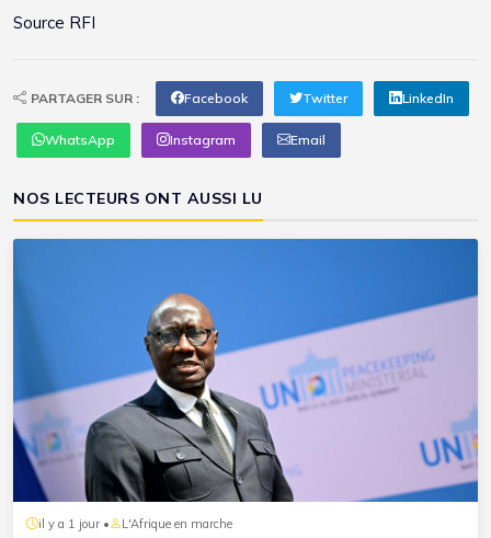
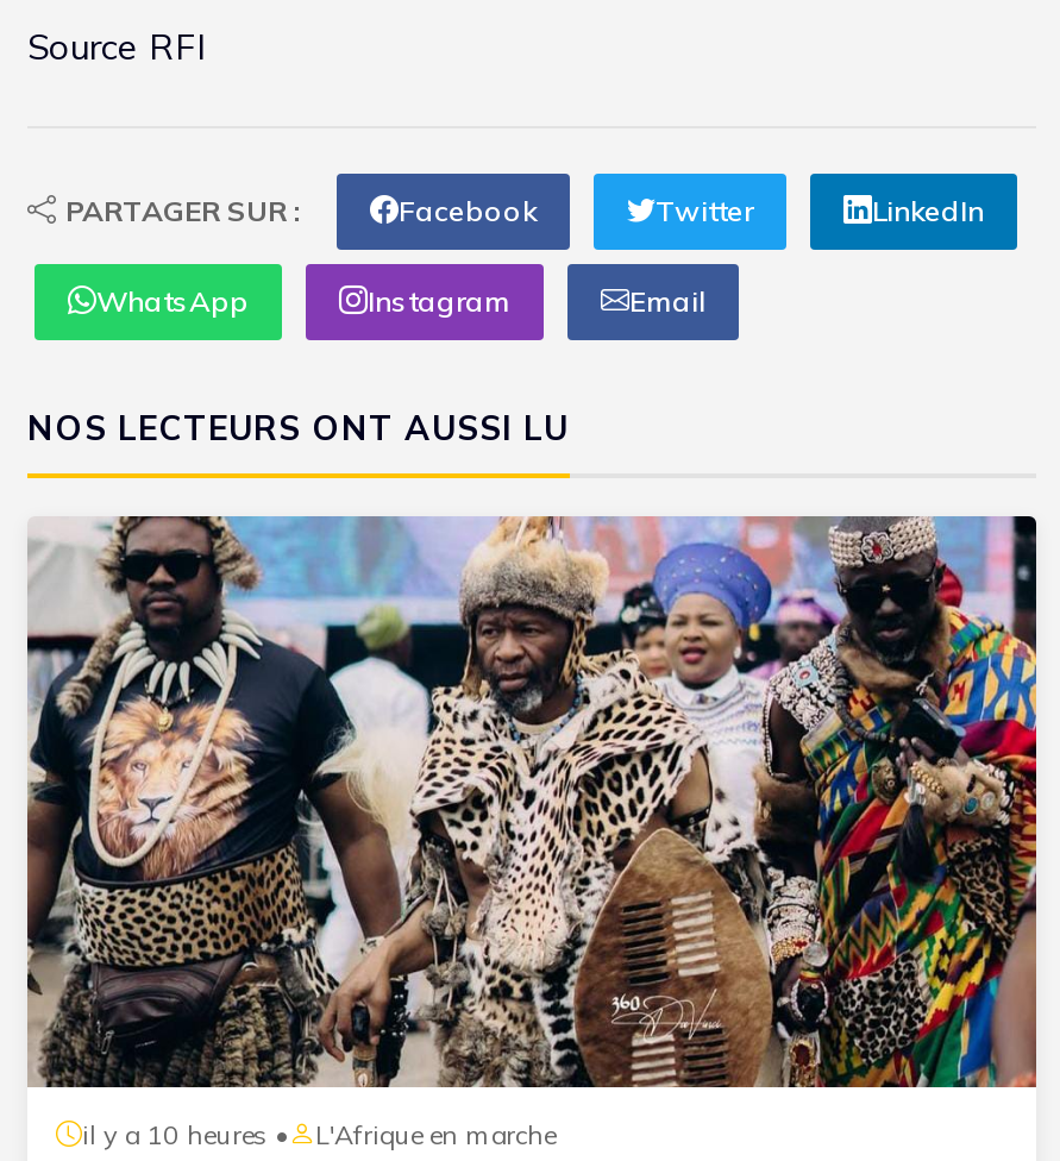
- [image]
- il y a 1 jour • L'Afrique en marche
+ [image]
+ il y a 10 heures • L'Afrique en marche
